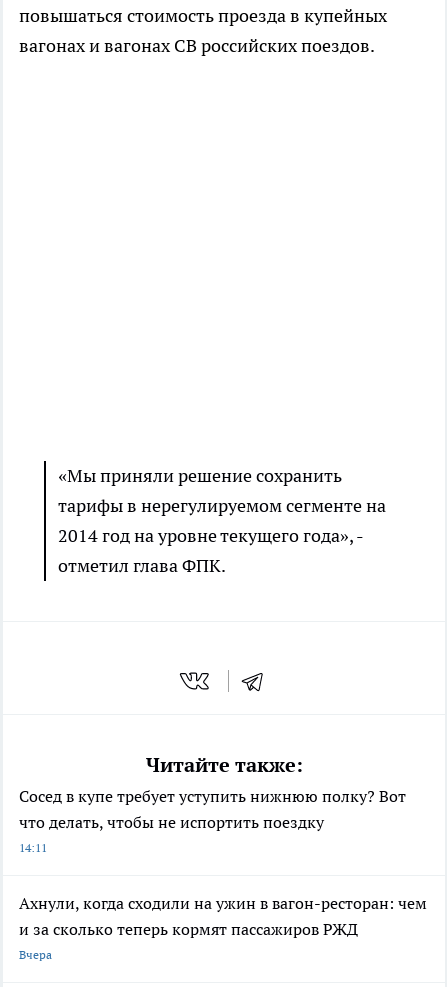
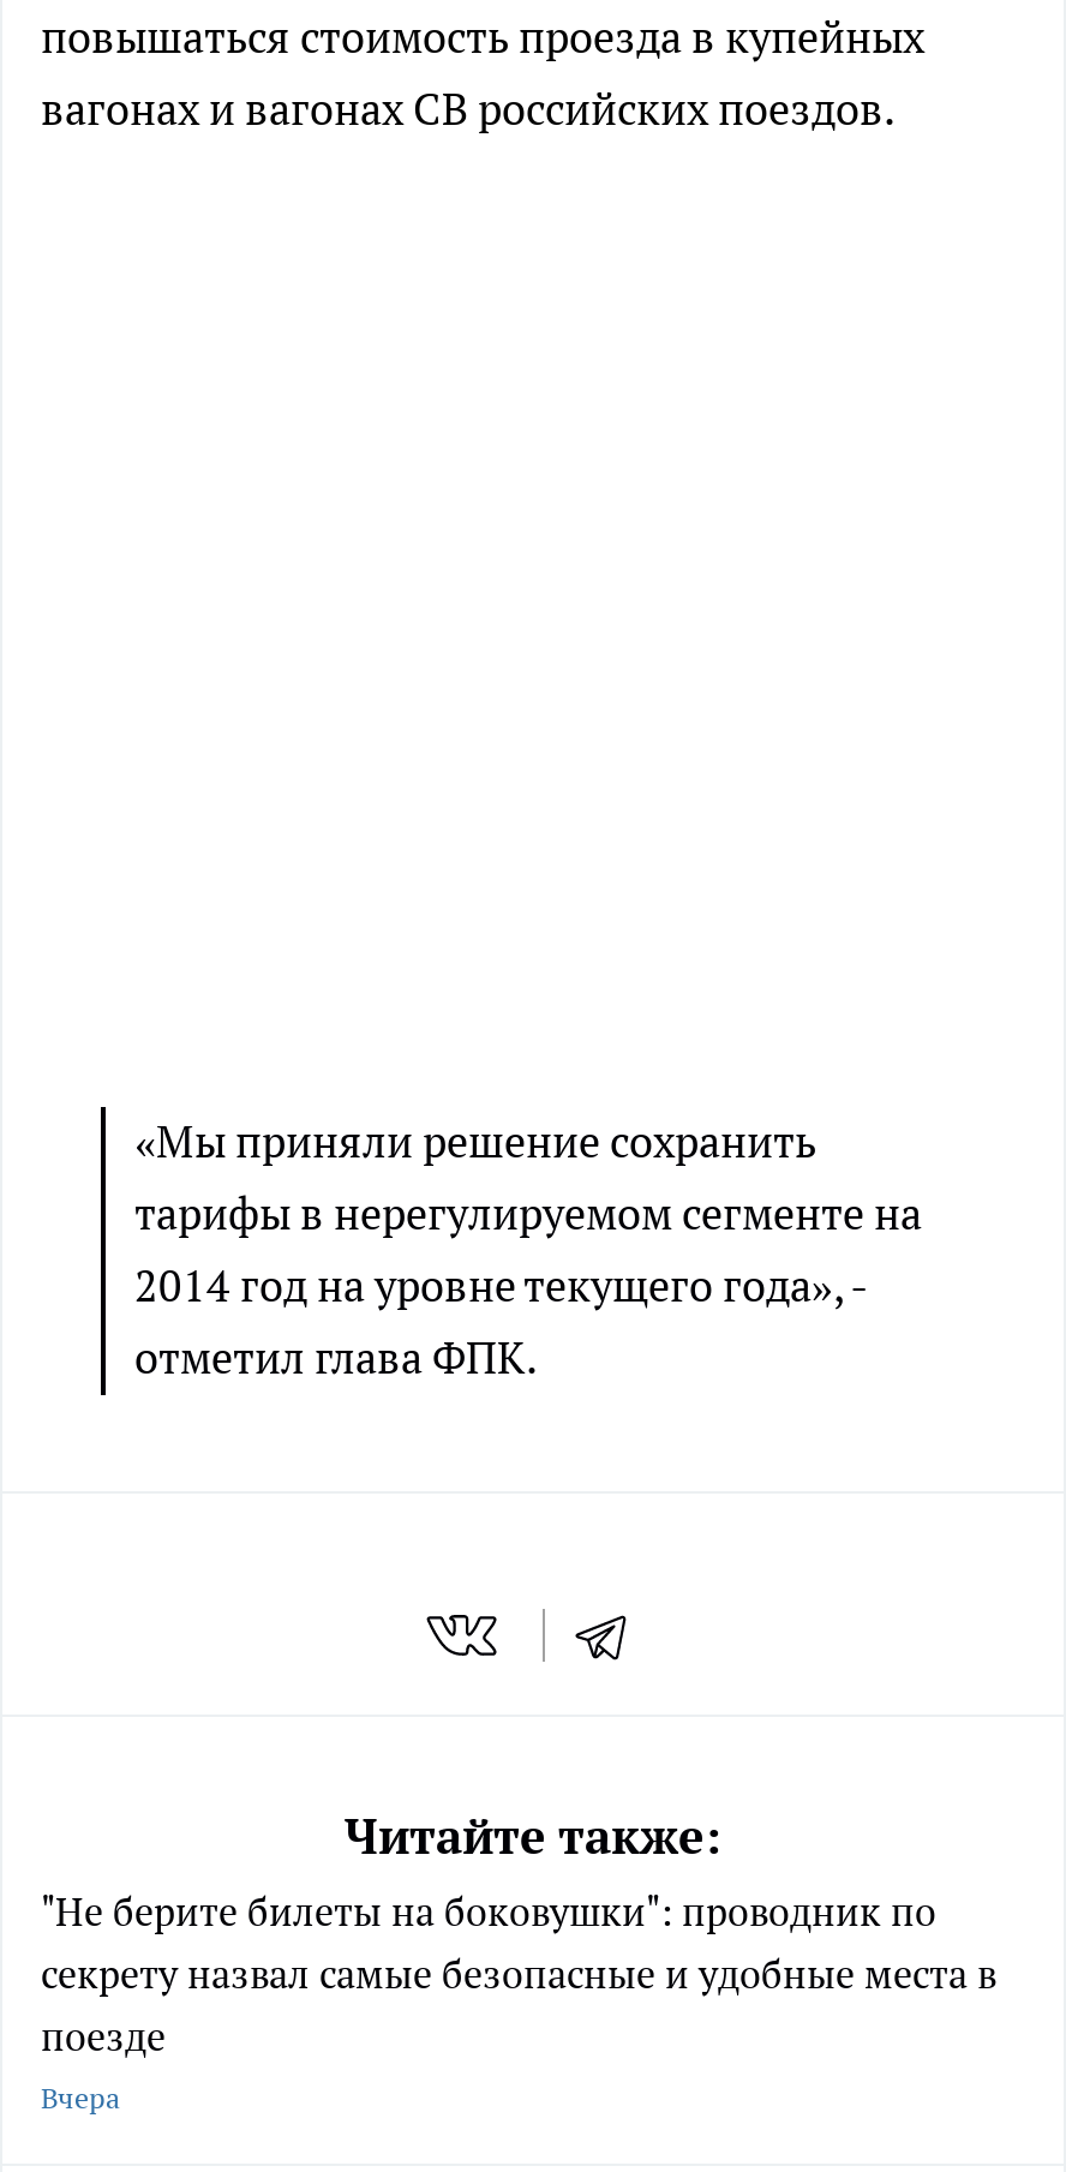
- Сосед в купе требует уступить нижнюю полку? Вот
- что делать, чтобы не испортить поездку
- 14:11
- Ахнули, когда сходили на ужин в вагон-ресторан: чем
- и за сколько теперь кормят пассажиров РЖД
+ "Не берите билеты на боковушки": проводник по
+ секрету назвал самые безопасные и удобные места в
+ поезде
